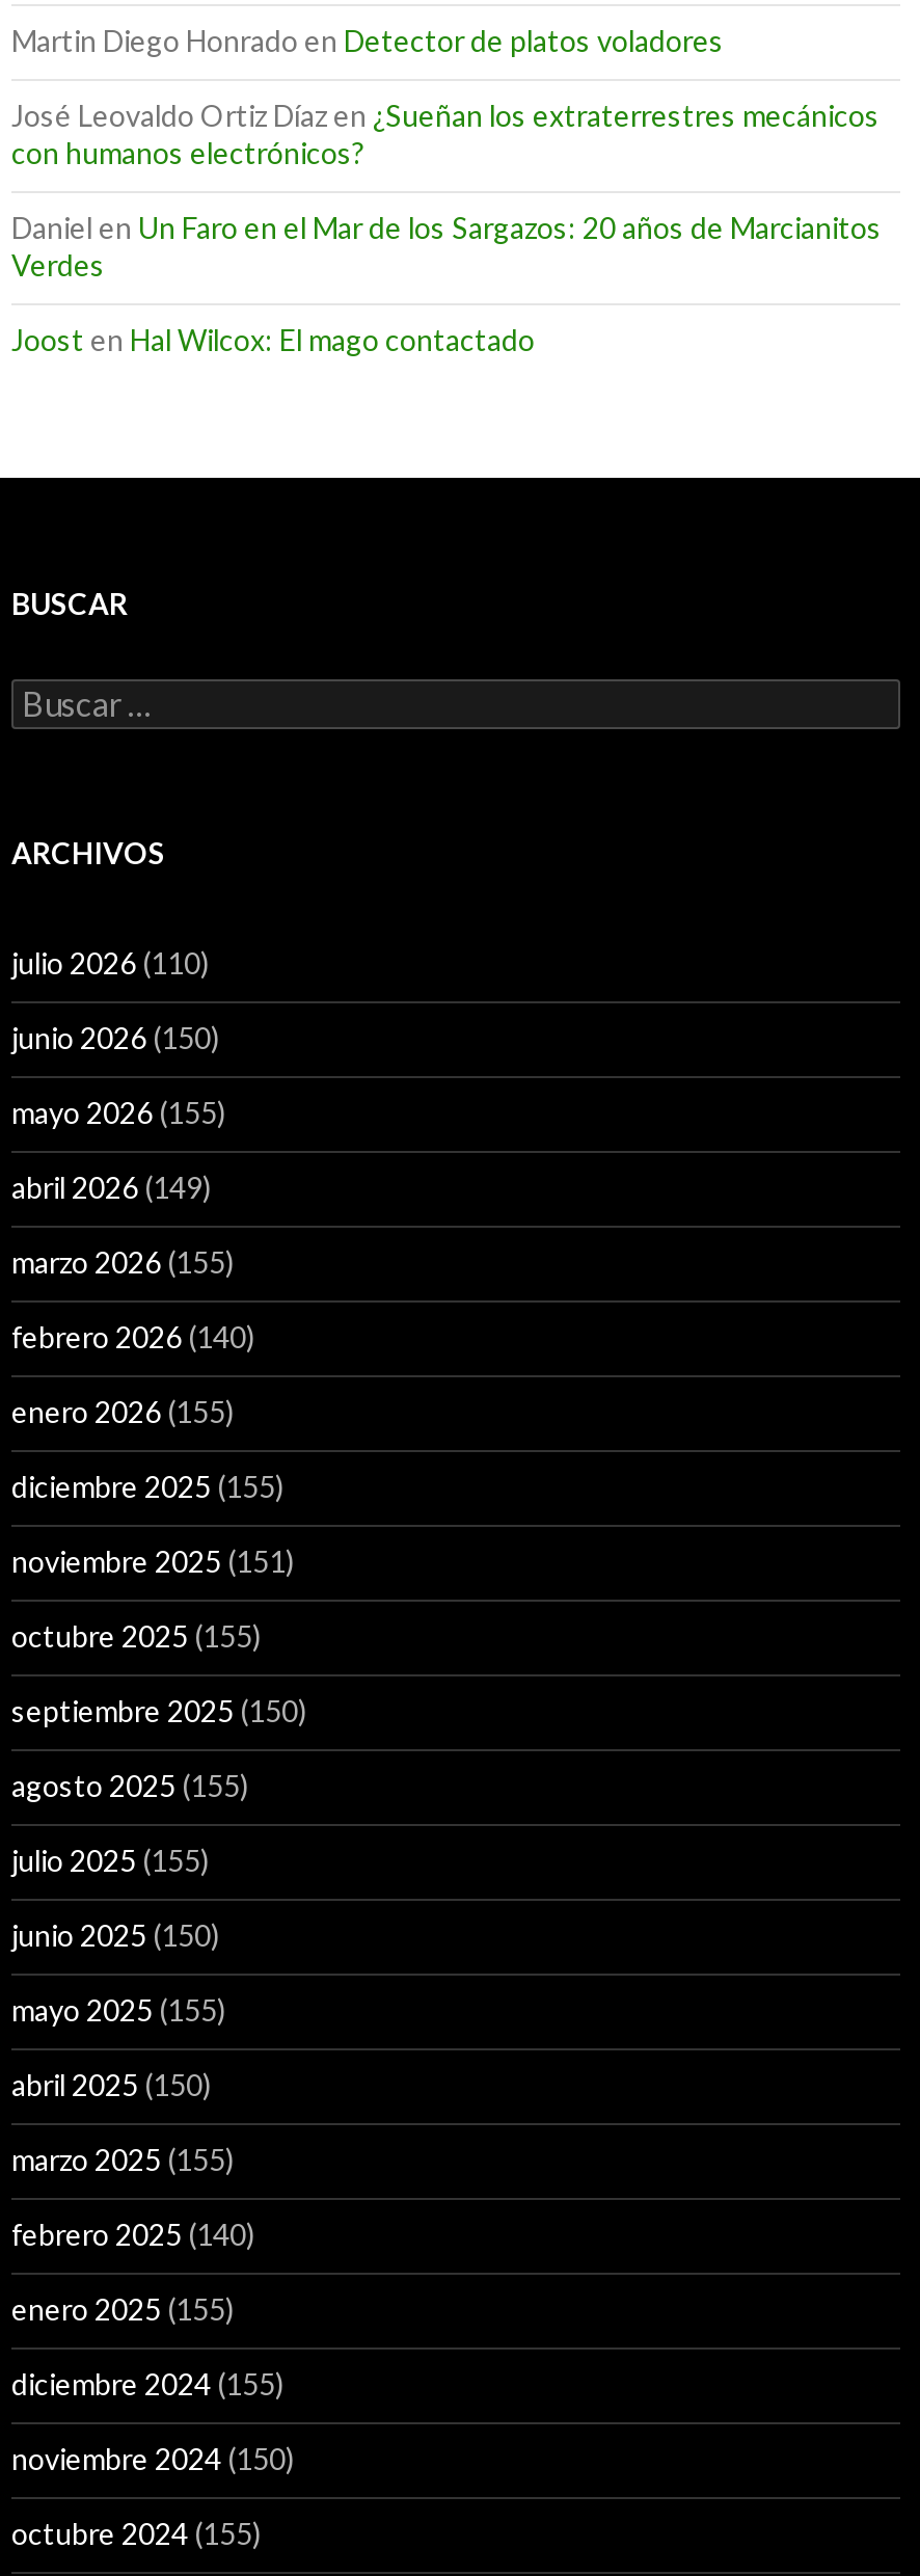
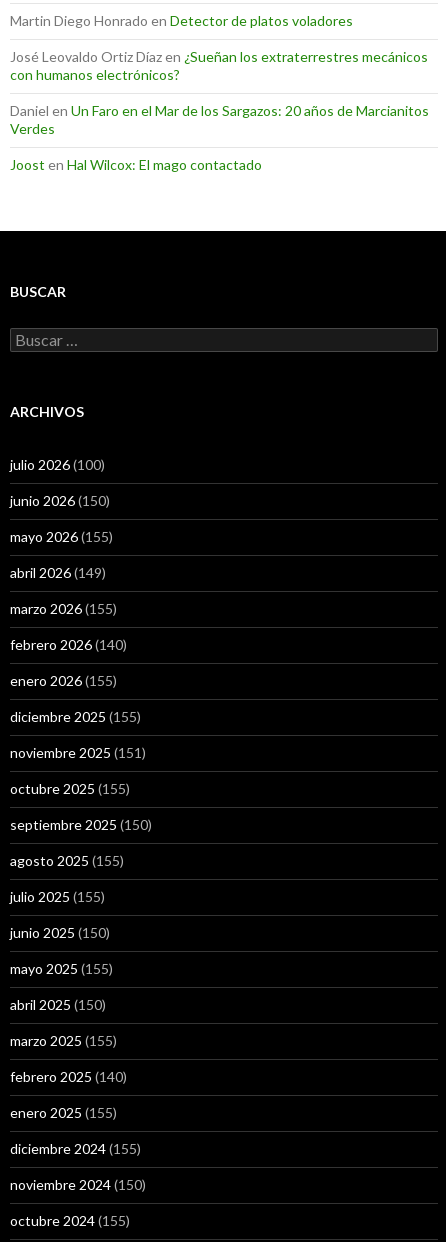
- julio 2026 (110)
+ julio 2026 (100)
